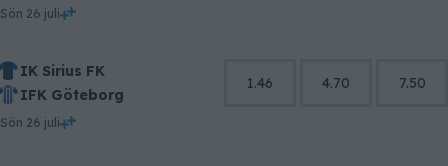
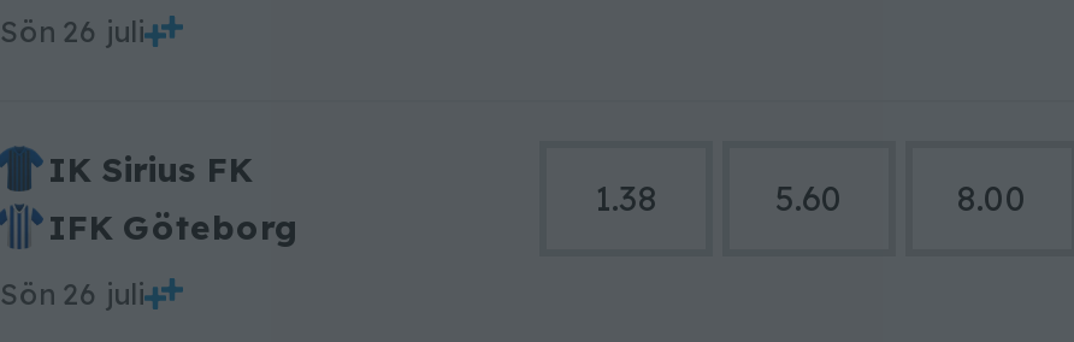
- 1.46
+ 1.38

- 4.70
+ 5.60

- 7.50
+ 8.00
